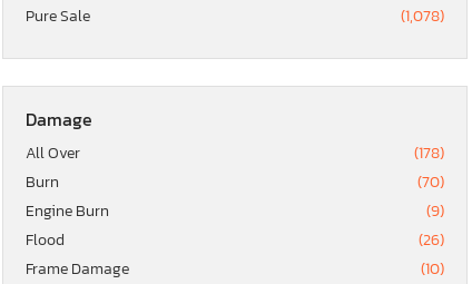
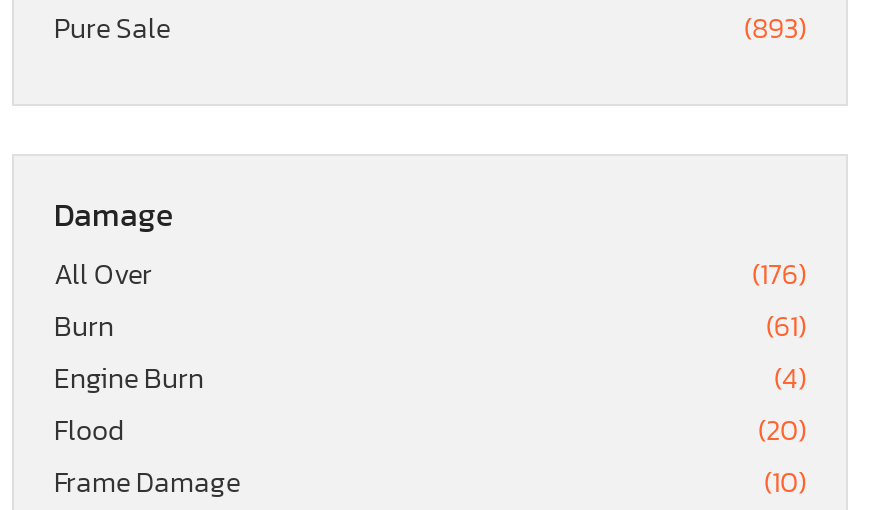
- (1,078)
+ (893)

- (178)
+ (176)

- (70)
+ (61)

- (9)
+ (4)

- (26)
+ (20)
